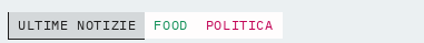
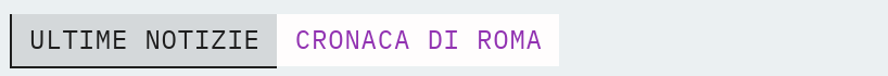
- FOOD
- POLITICA
+ CRONACA DI ROMA
